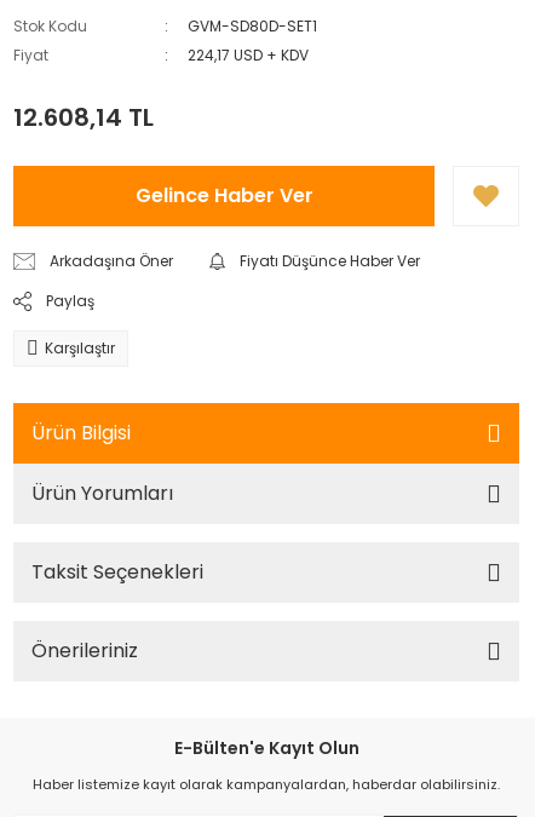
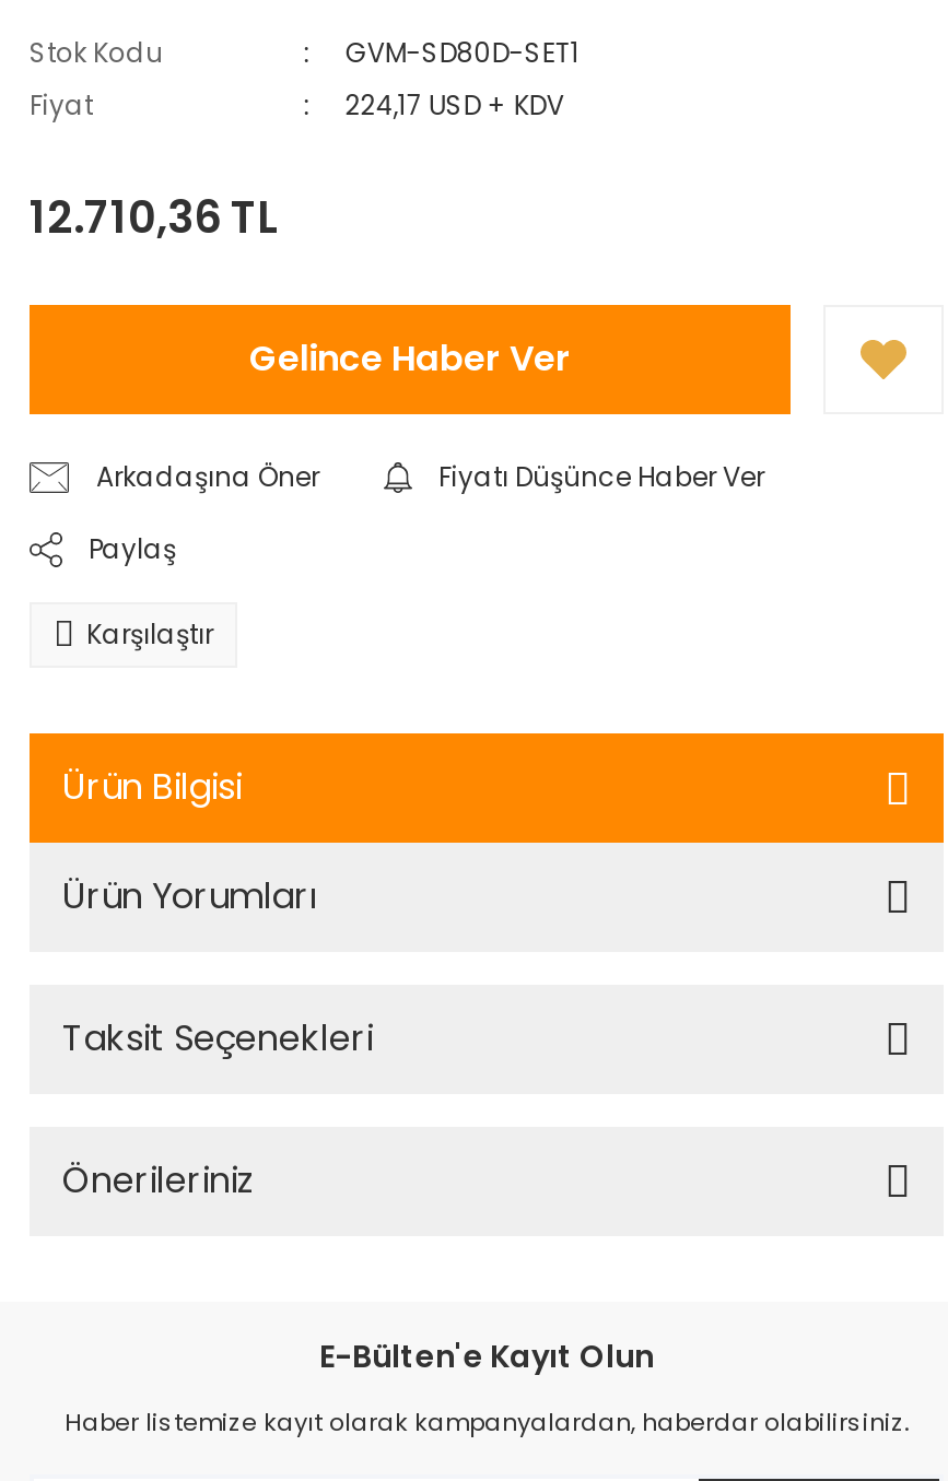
- 12.608,14 TL
+ 12.710,36 TL
